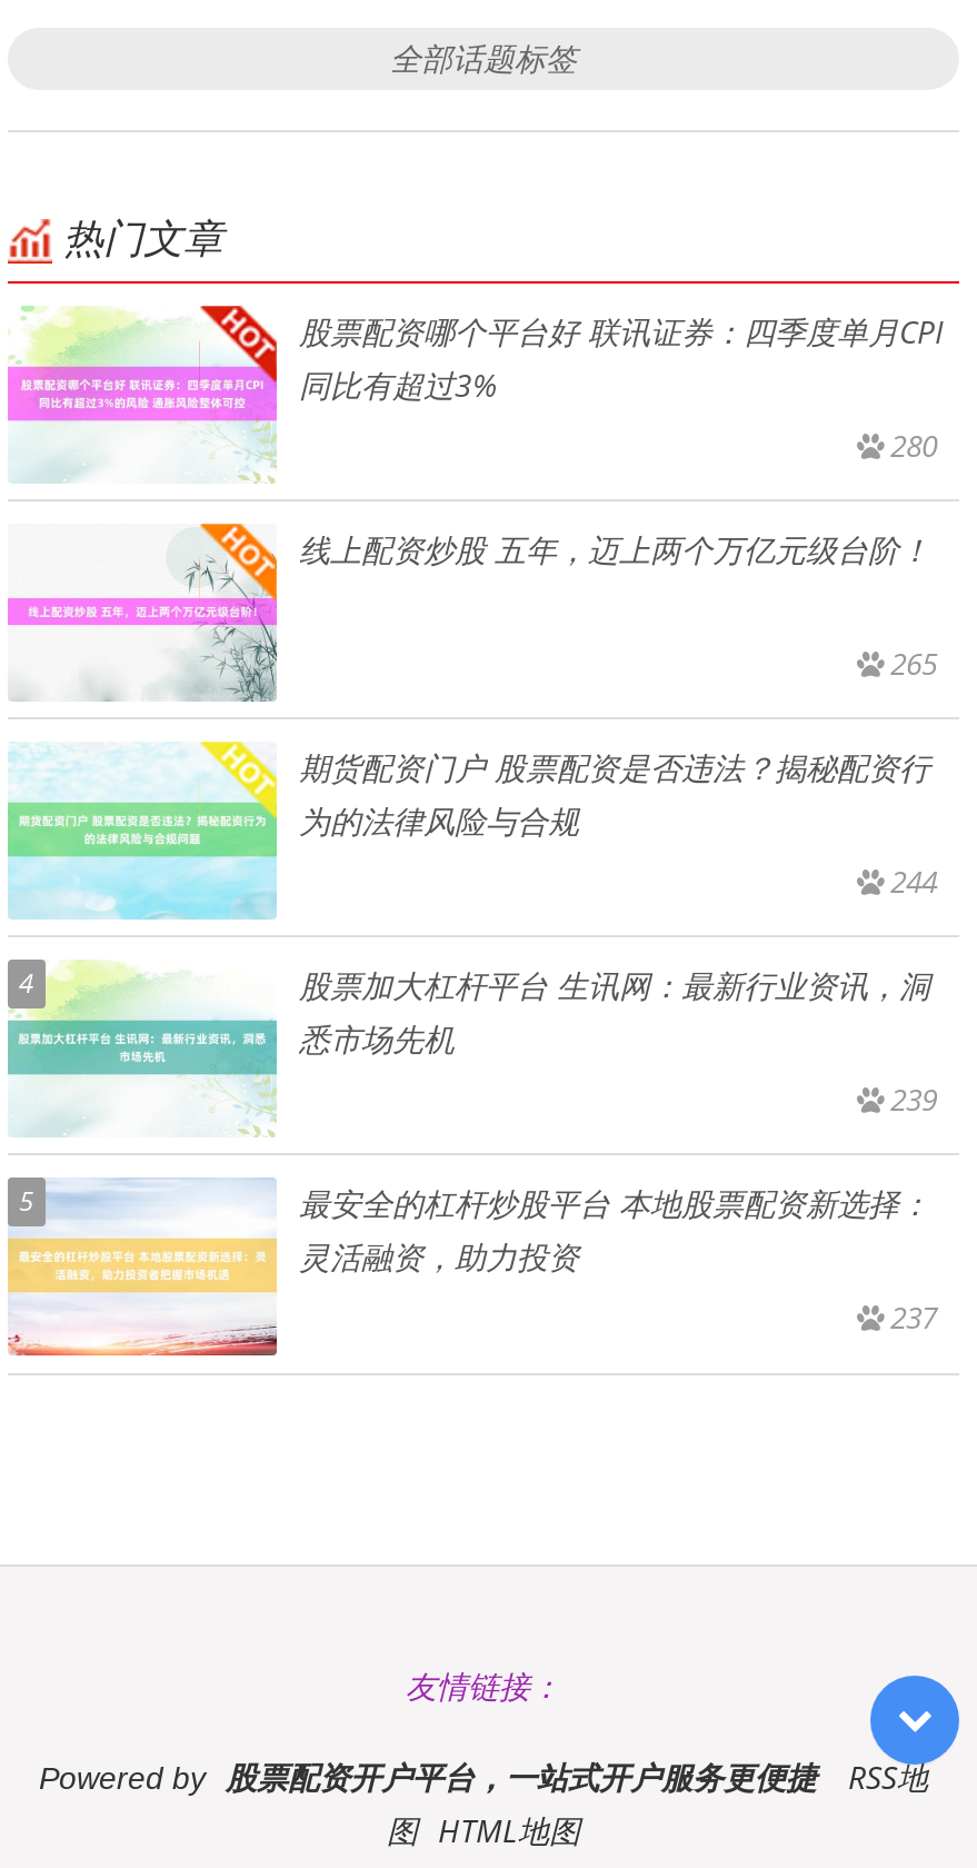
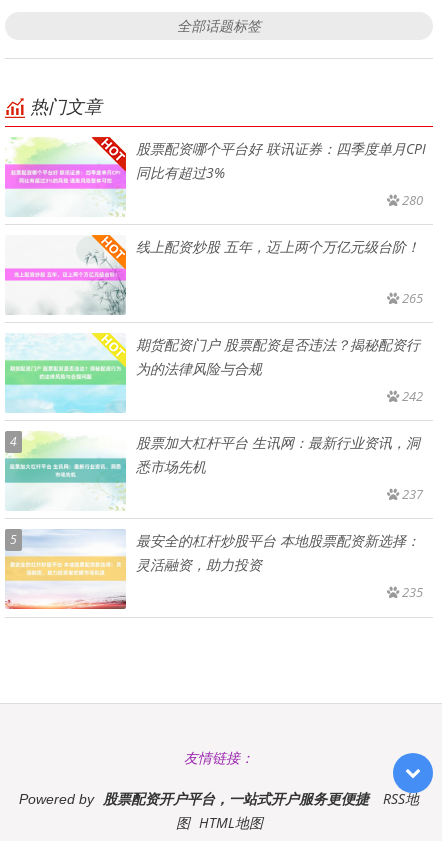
- 244
+ 242

- 239
+ 237

- 237
+ 235
